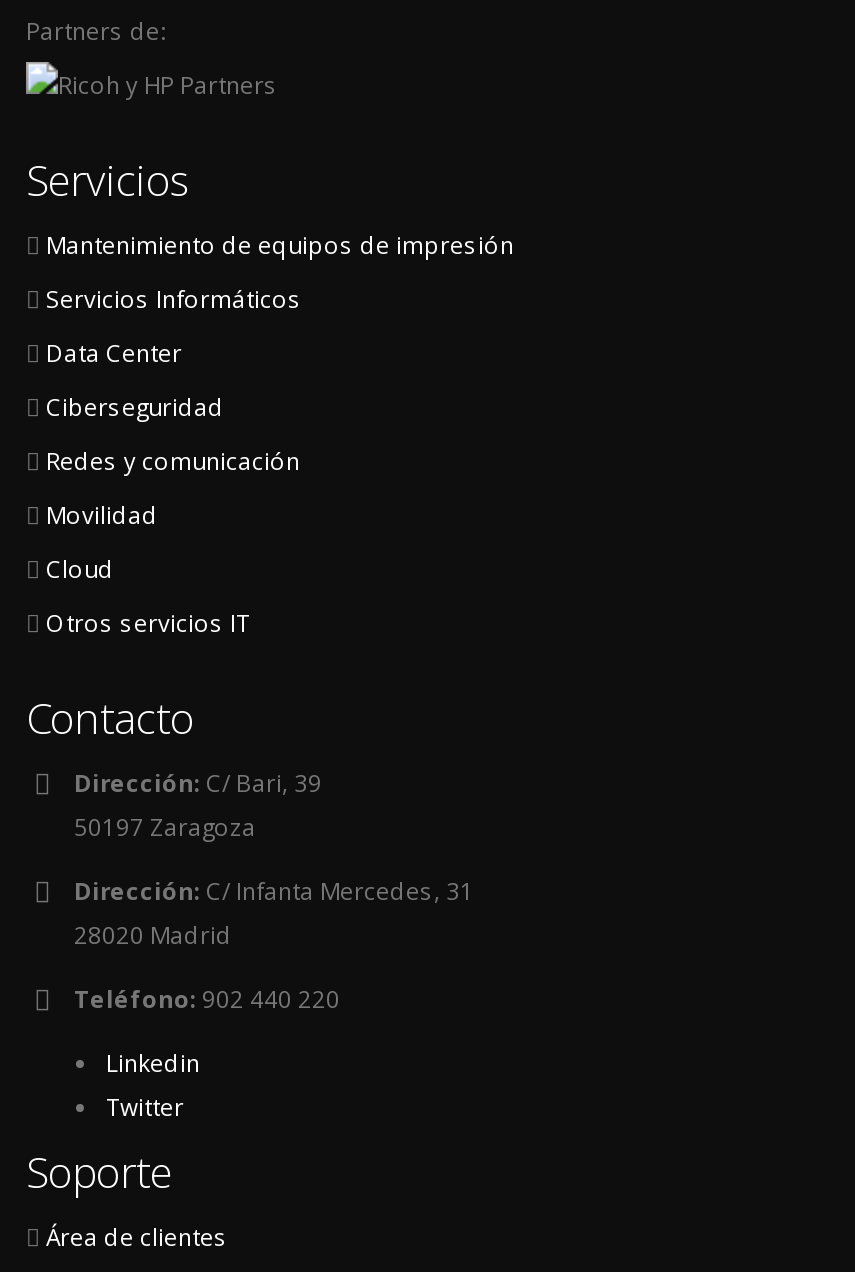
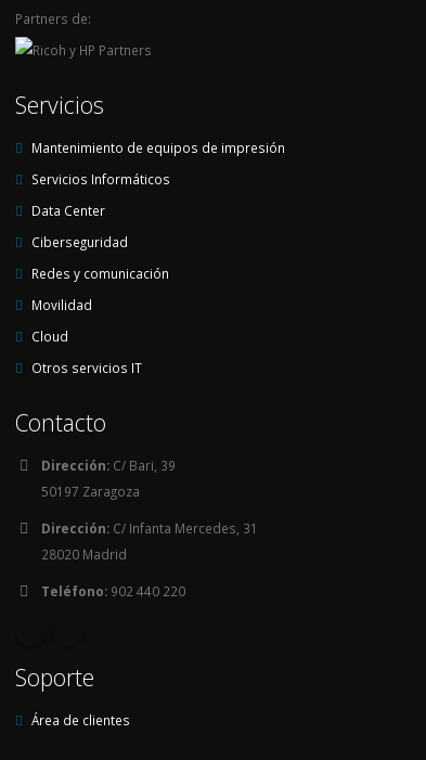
- Linkedin
- Twitter
